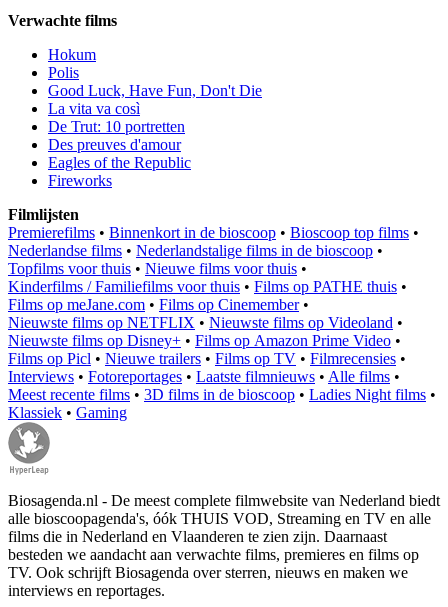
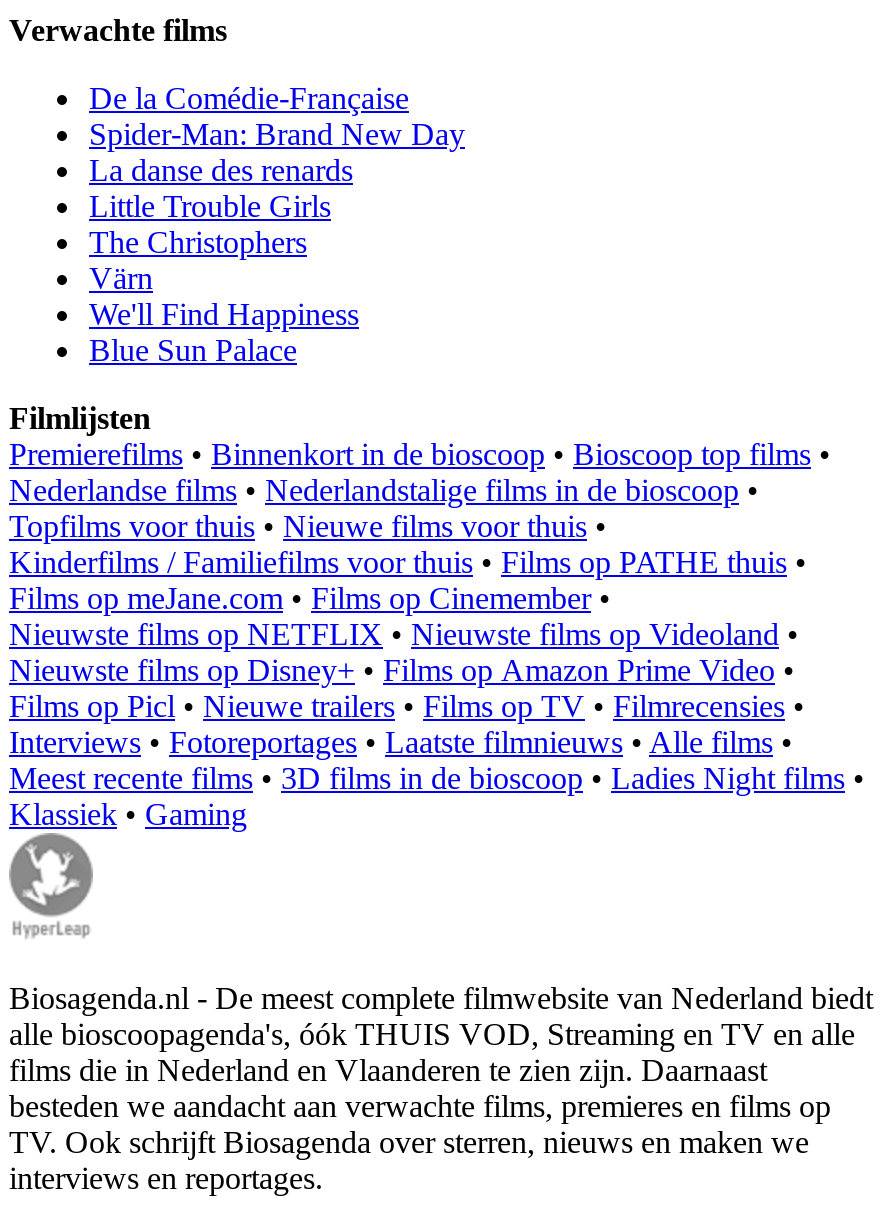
- Hokum
- Polis
- Good Luck, Have Fun, Don't Die
- La vita va così
- De Trut: 10 portretten
- Des preuves d'amour
- Eagles of the Republic
- Fireworks
+ De la Comédie-Française
+ Spider-Man: Brand New Day
+ La danse des renards
+ Little Trouble Girls
+ The Christophers
+ Värn
+ We'll Find Happiness
+ Blue Sun Palace
